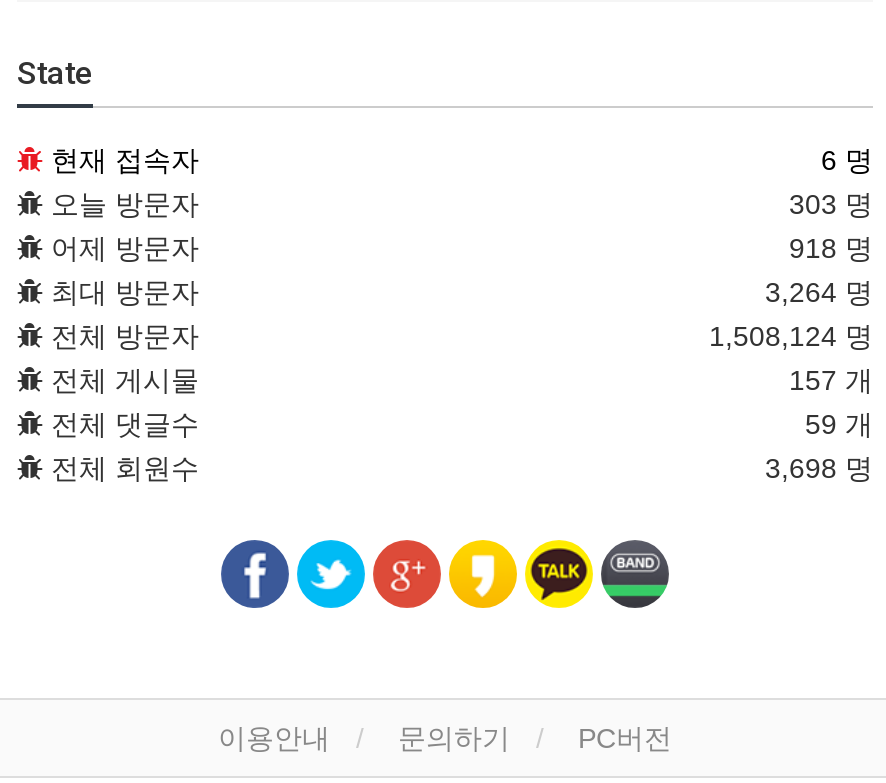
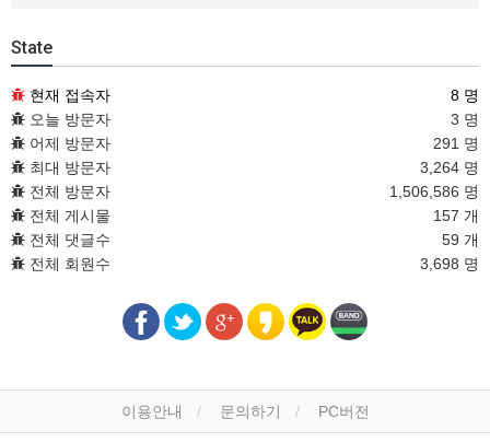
- 6 명
+ 8 명

- 303 명
+ 3 명

- 918 명
+ 291 명

- 1,508,124 명
+ 1,506,586 명
